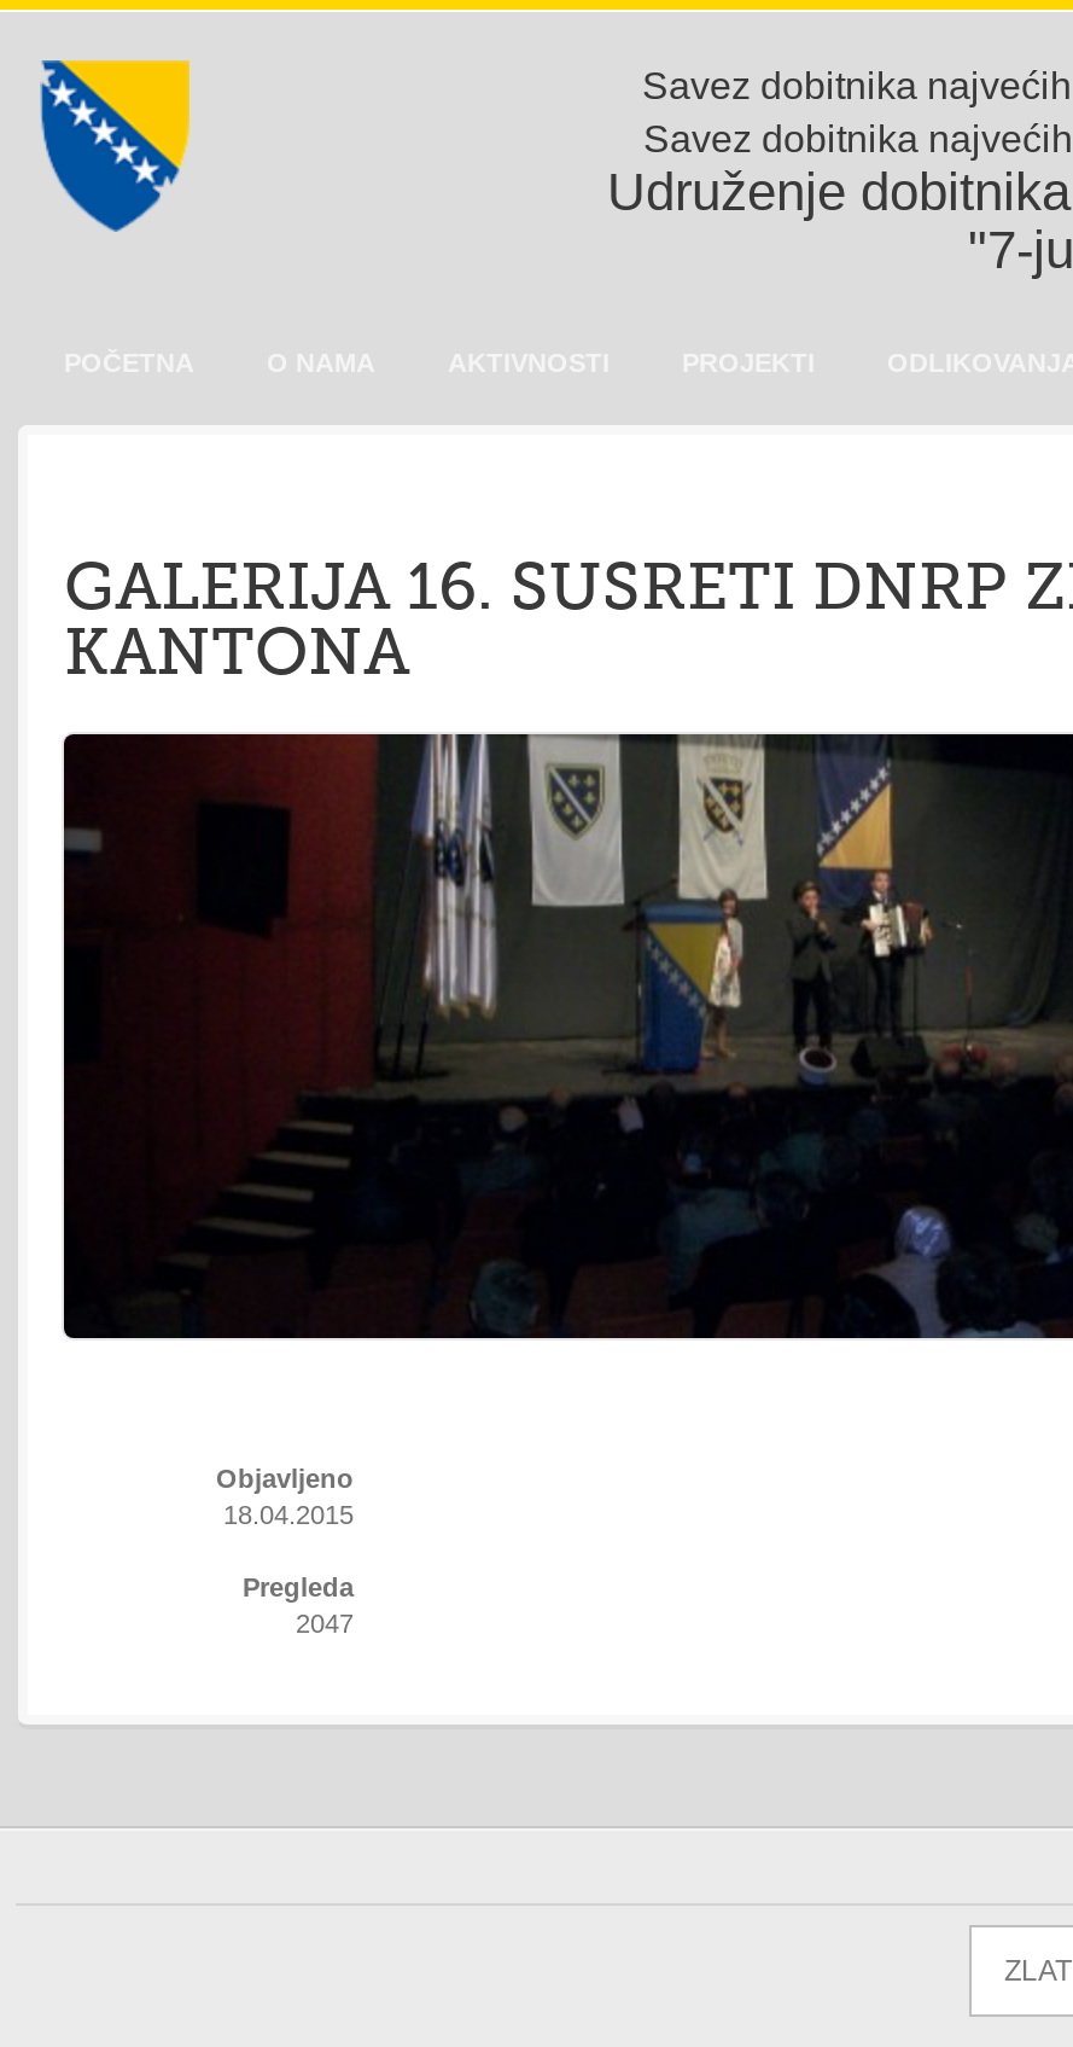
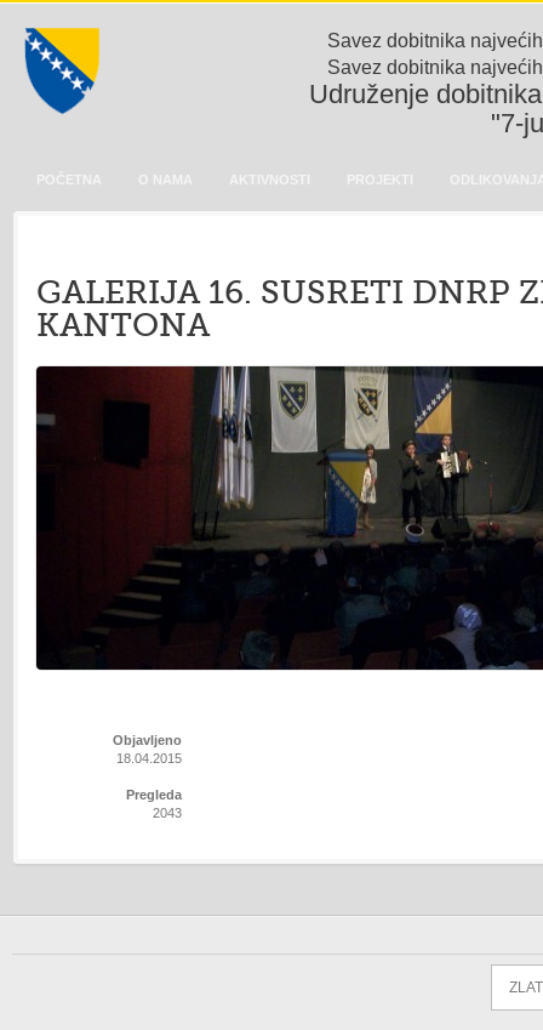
- 2047
+ 2043
